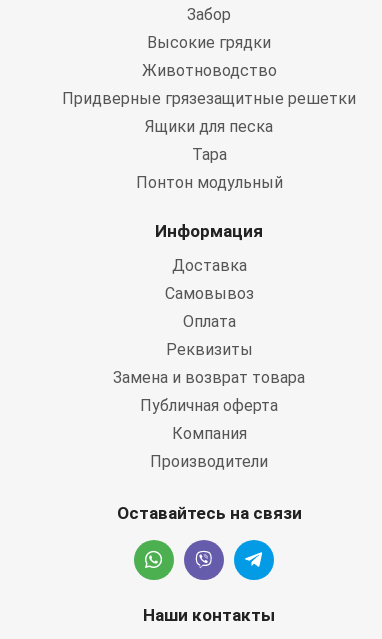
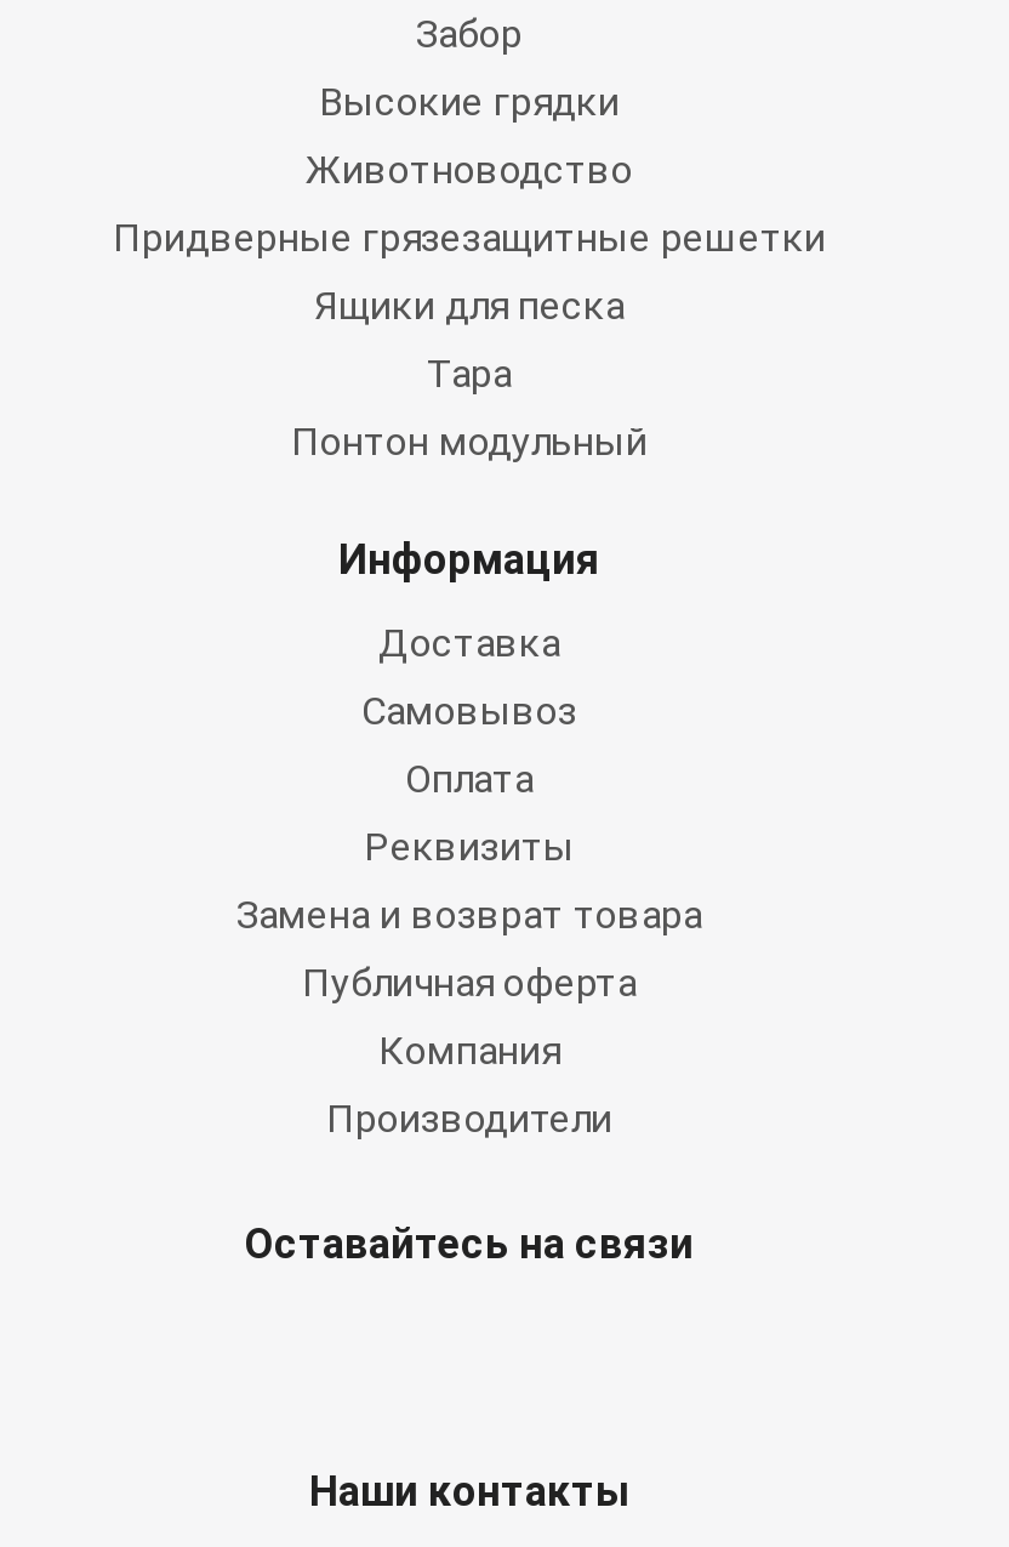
- [image]

- [image]

- [image]
